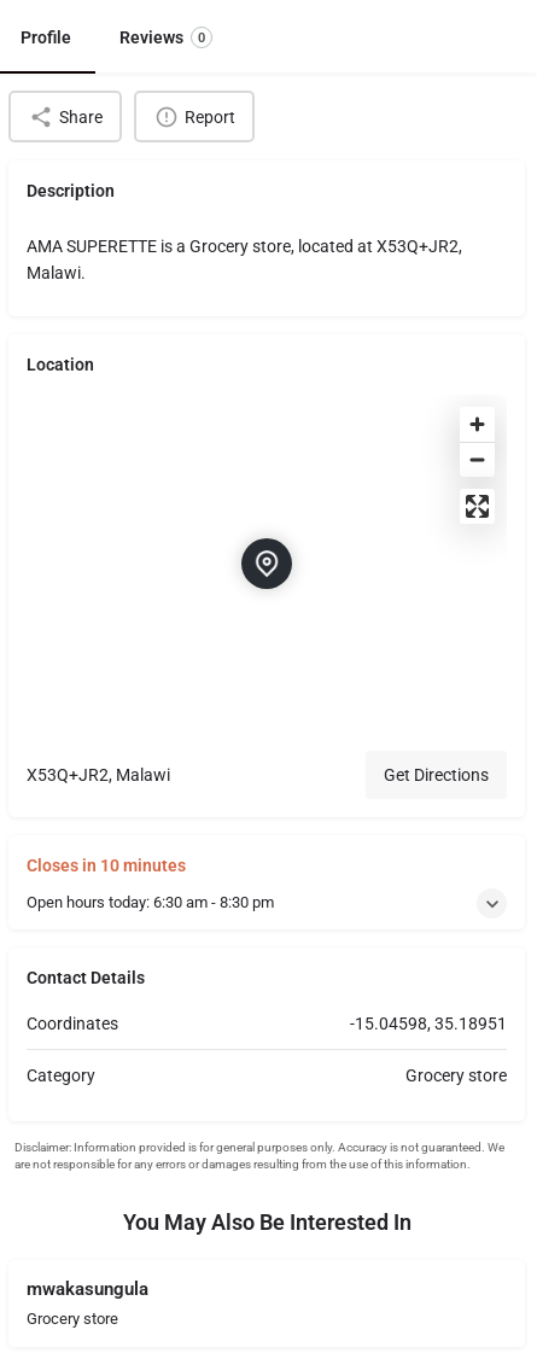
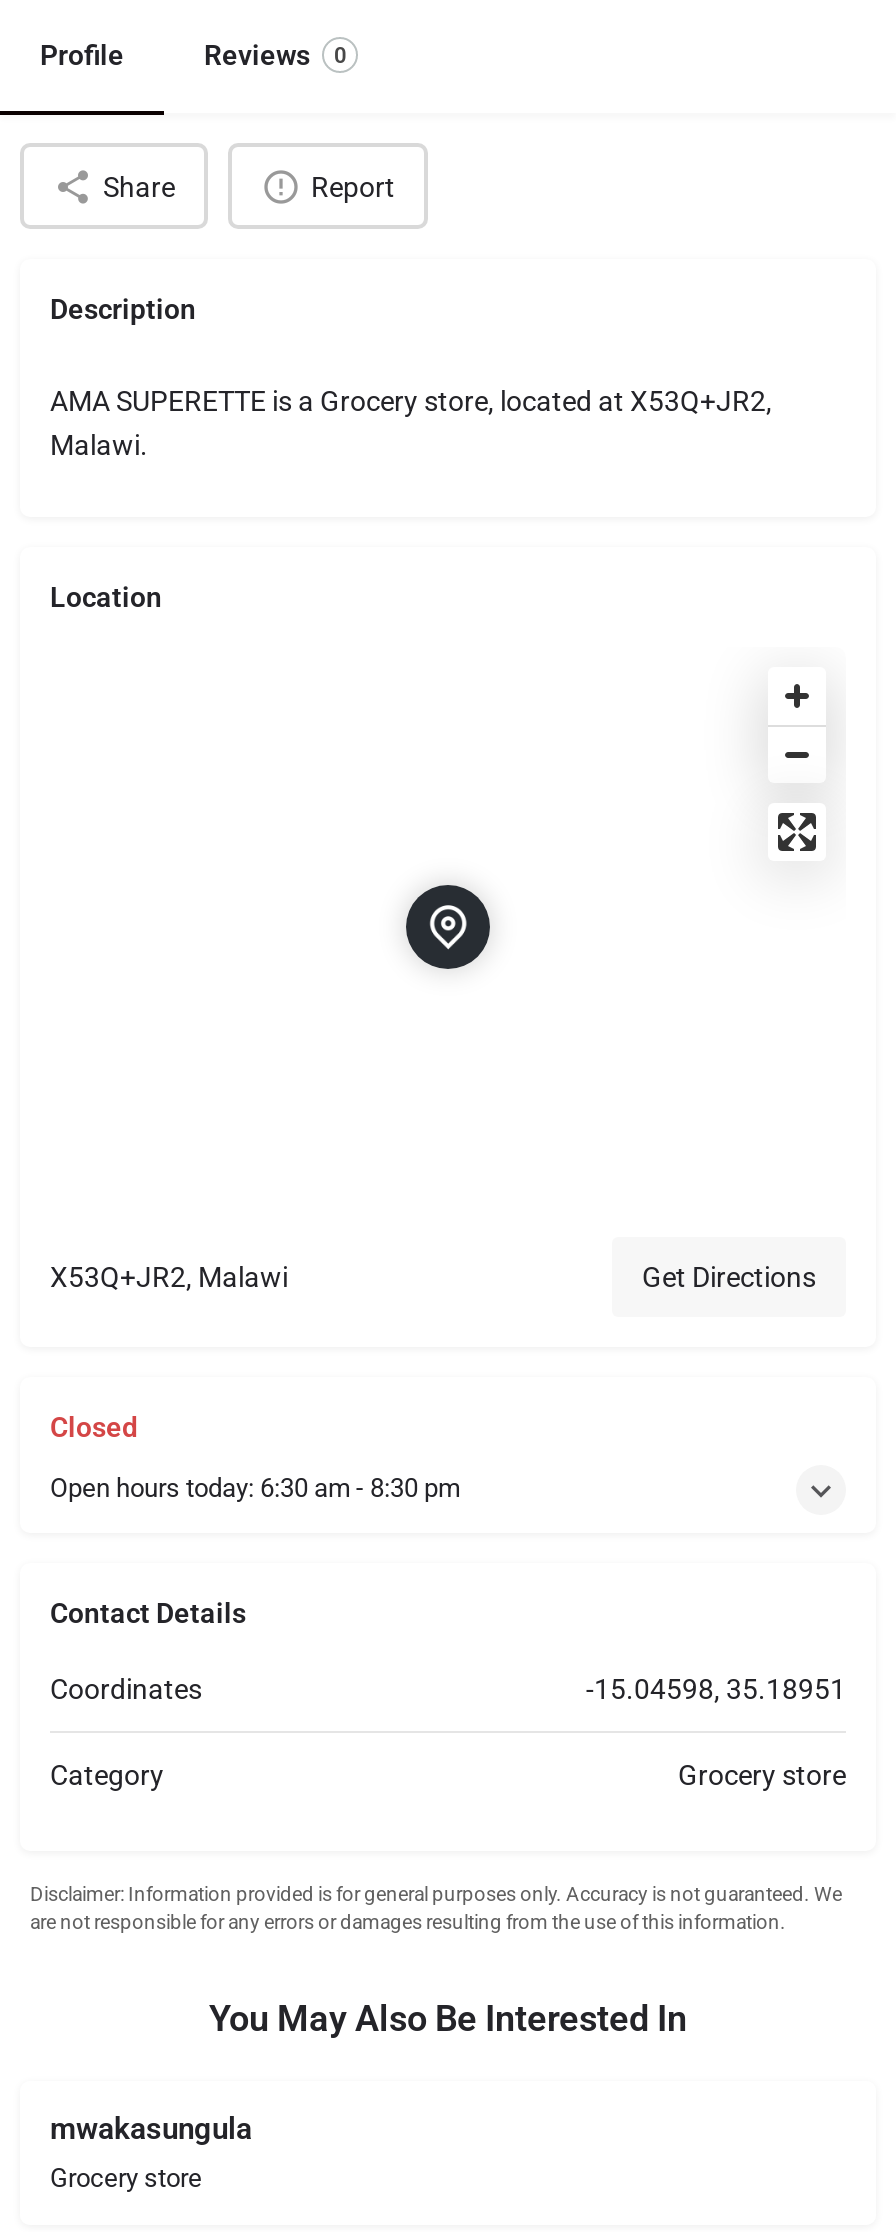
- Closes in 10 minutes
+ Closed
